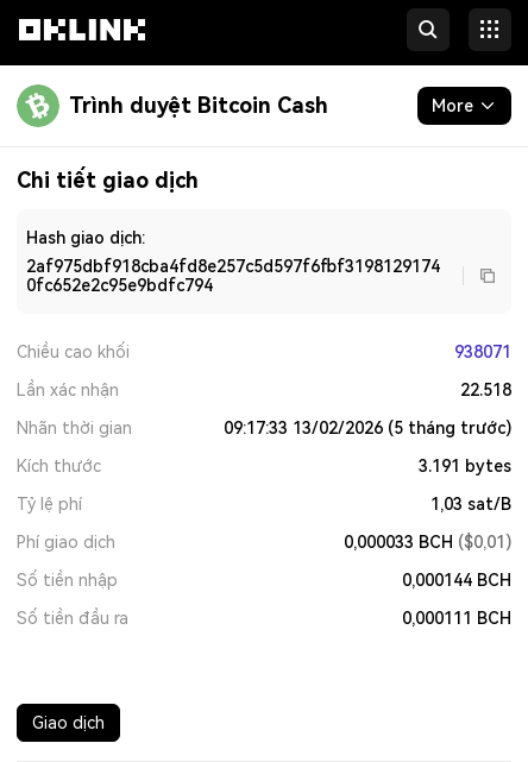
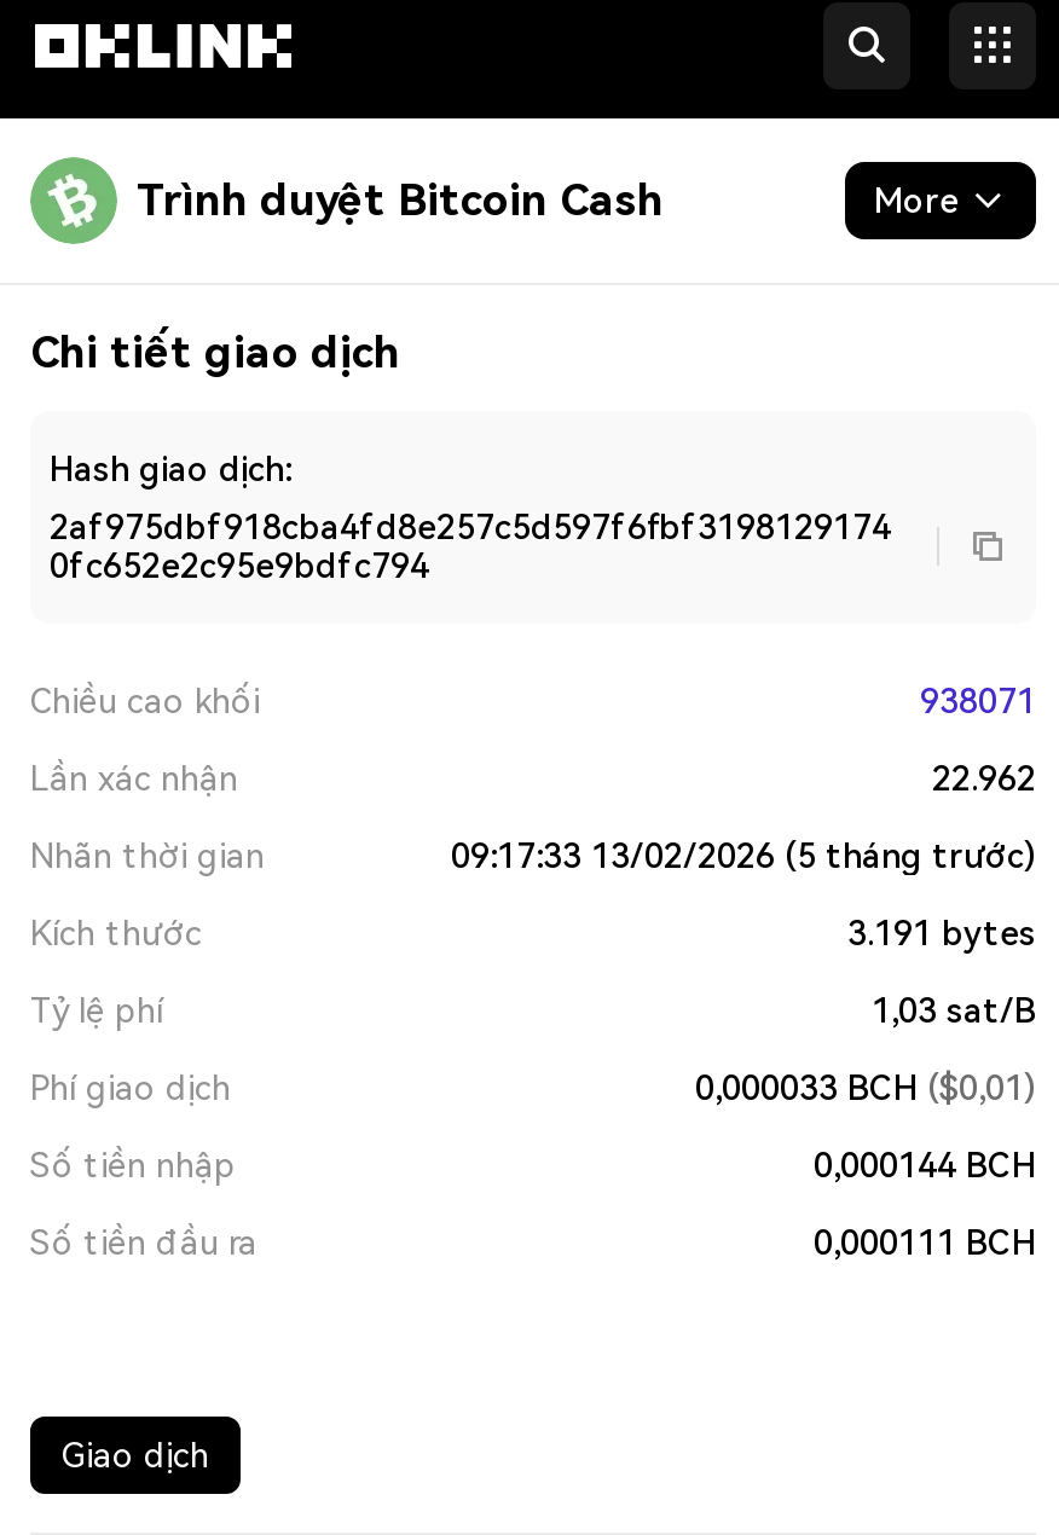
- 22.518
+ 22.962
